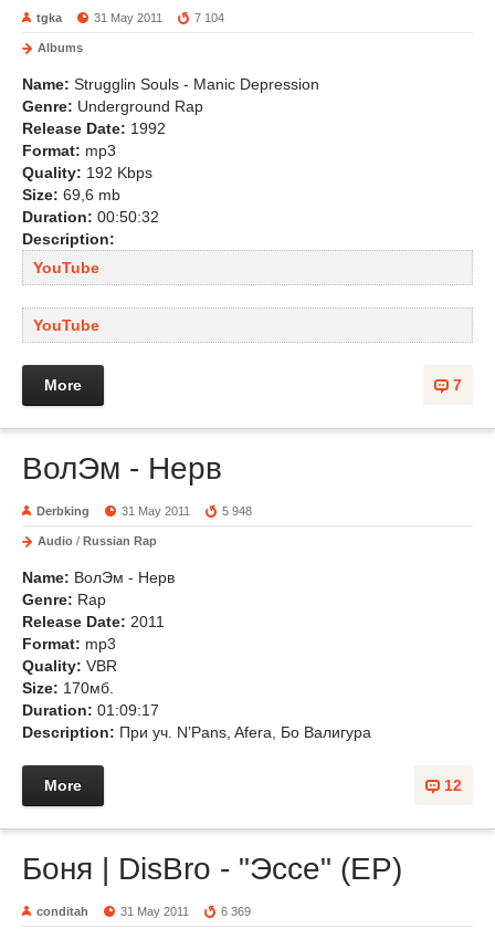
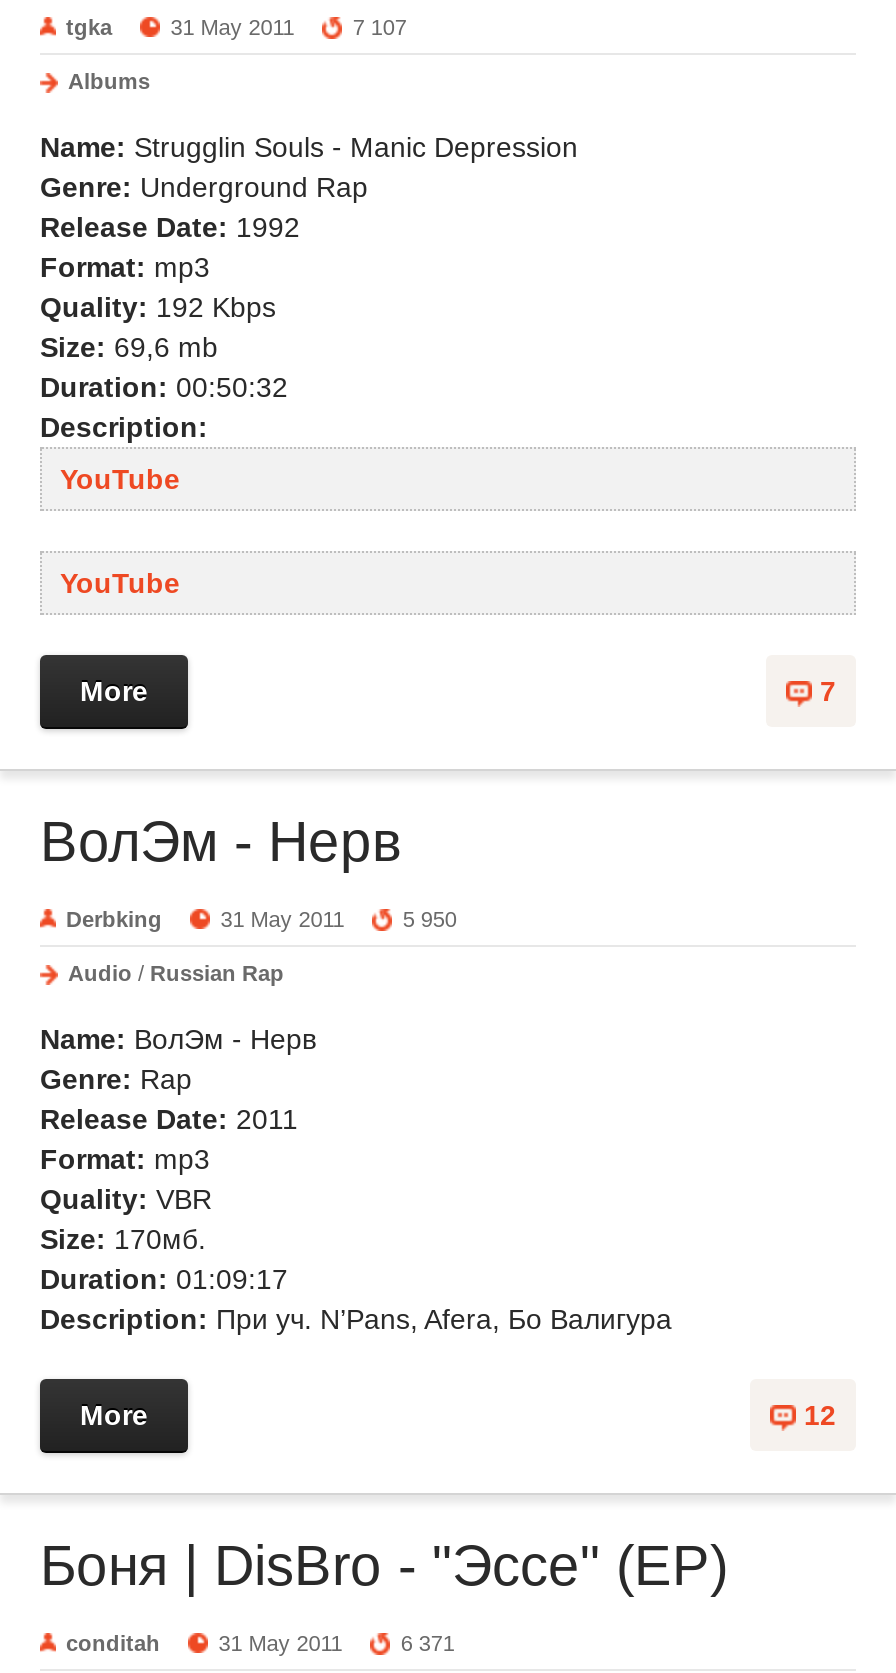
- 7 104
+ 7 107

- 5 948
+ 5 950

- 6 369
+ 6 371
